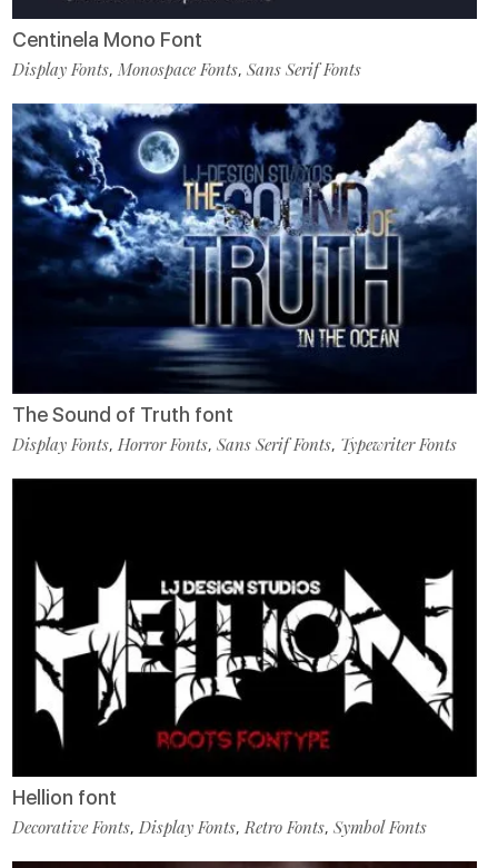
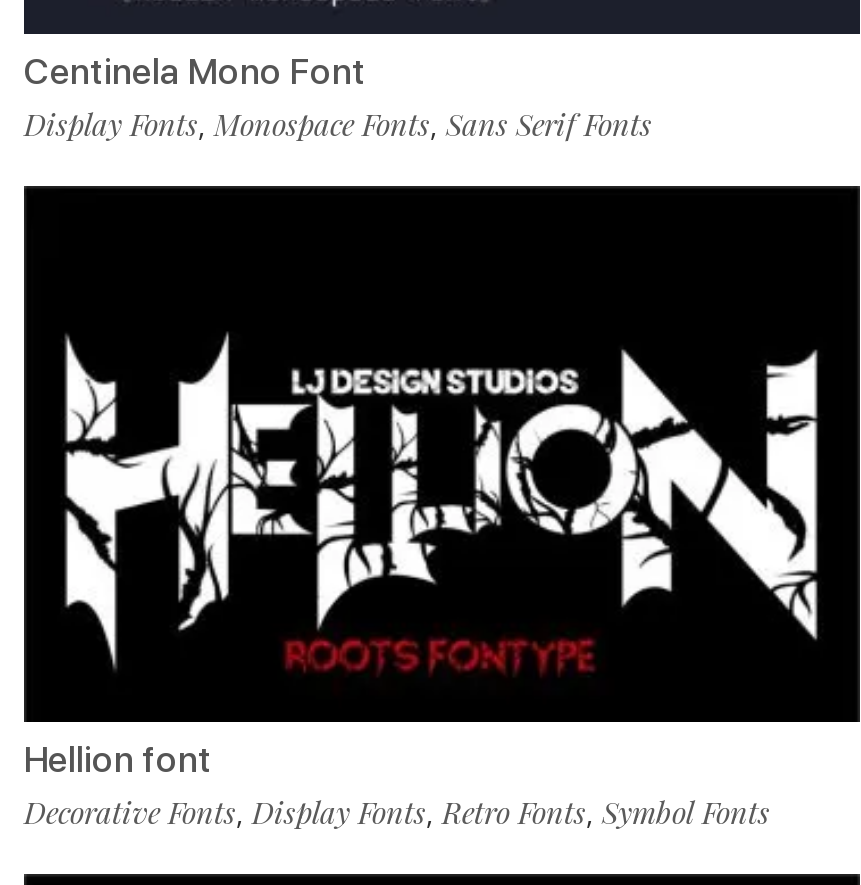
- [image]
- The Sound of Truth font
- Display Fonts, Horror Fonts, Sans Serif Fonts, Typewriter Fonts
